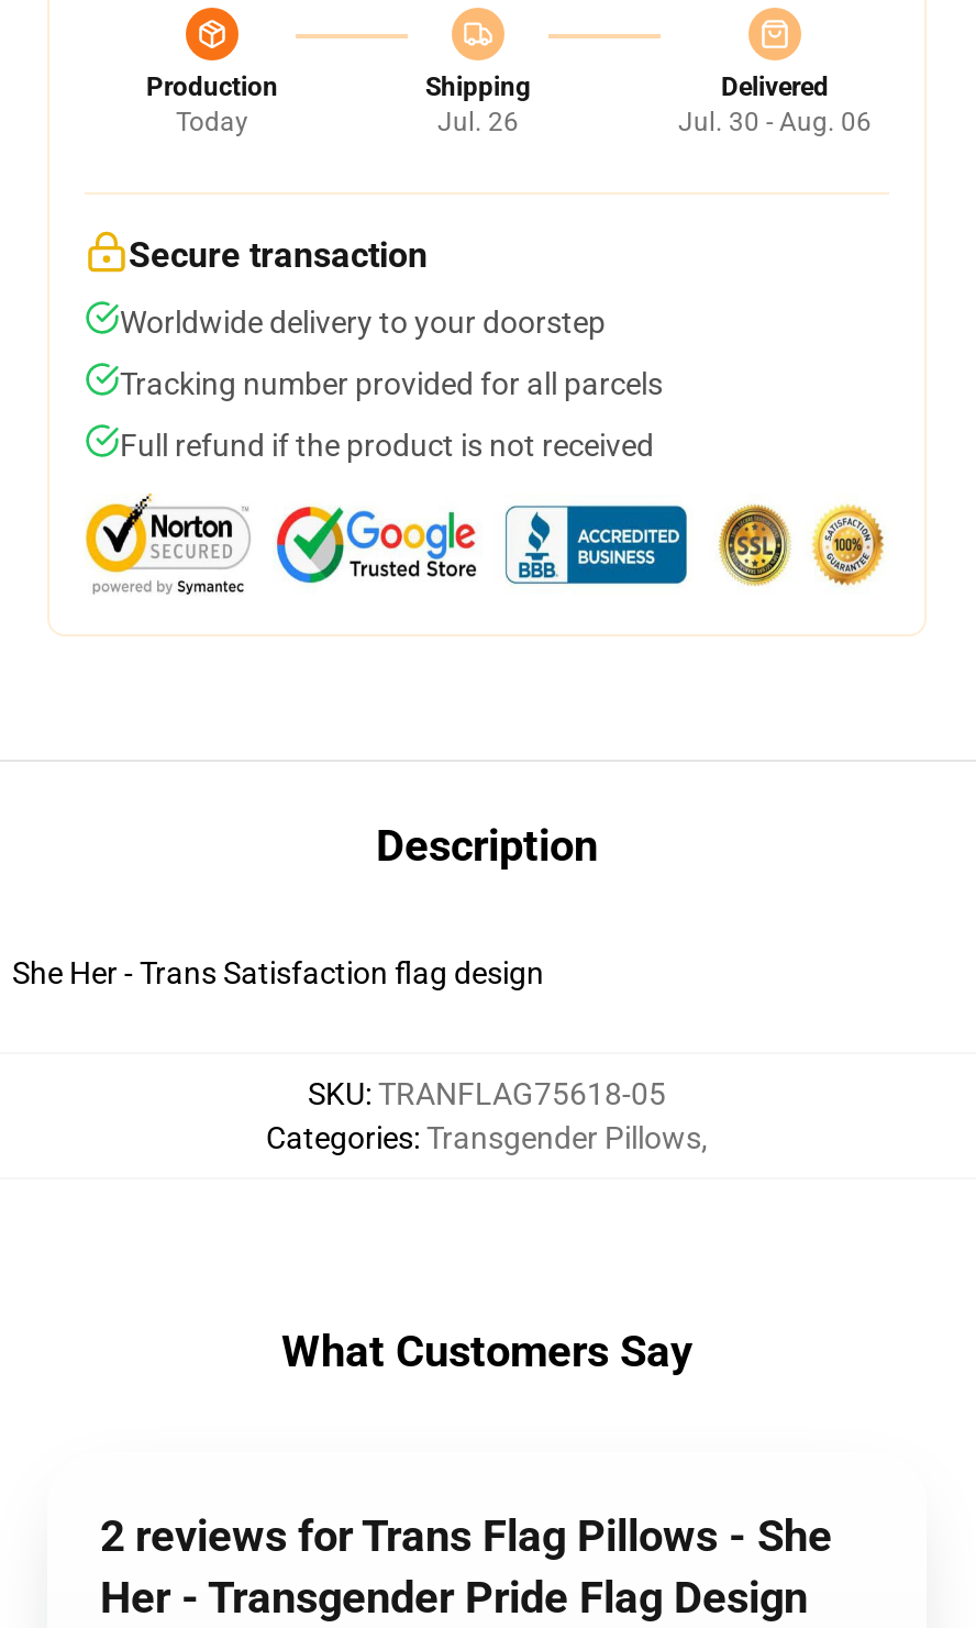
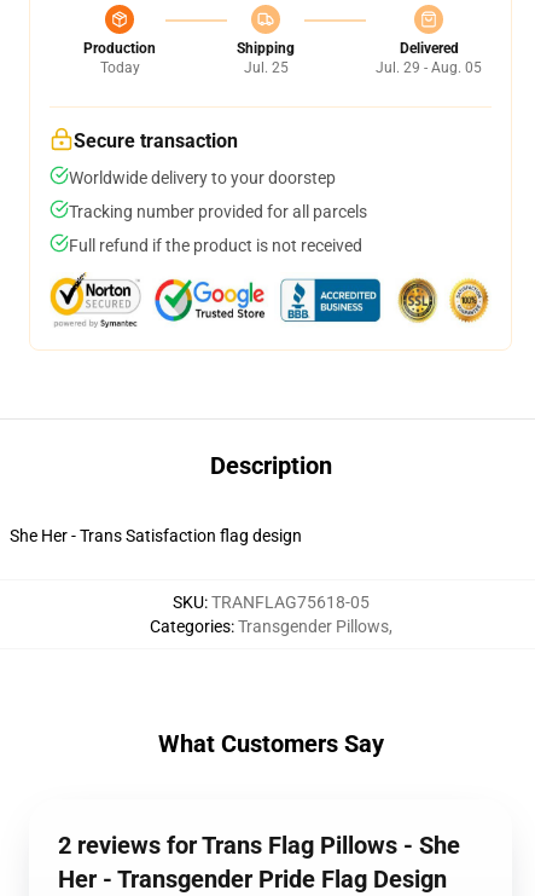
- Jul. 26
+ Jul. 25

- Jul. 30 - Aug. 06
+ Jul. 29 - Aug. 05
